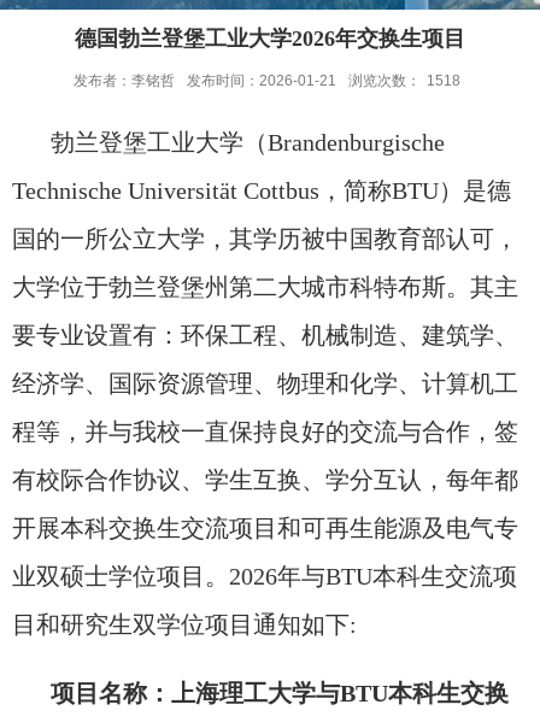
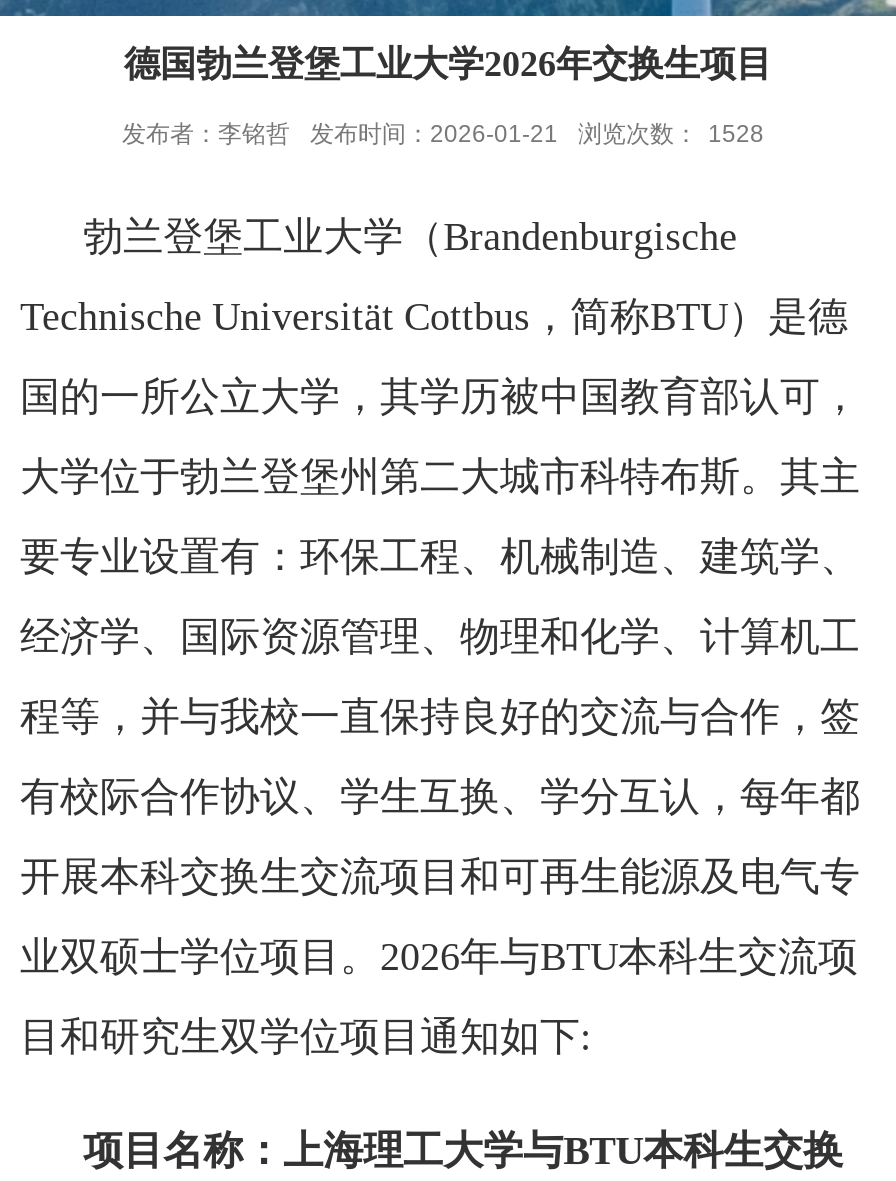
- 发布者：李铭哲 发布时间：2026-01-21 浏览次数： 1518
+ 发布者：李铭哲 发布时间：2026-01-21 浏览次数： 1528
